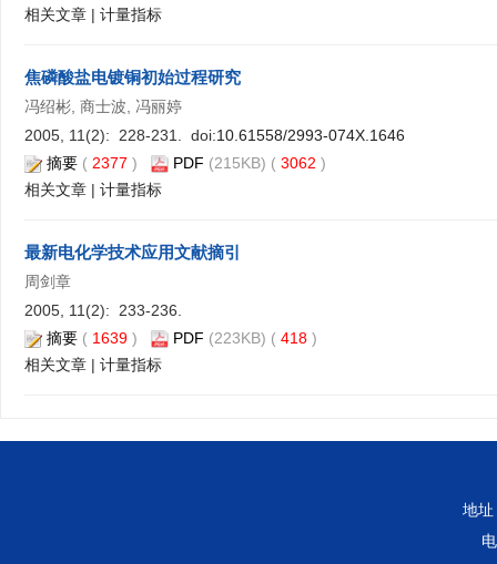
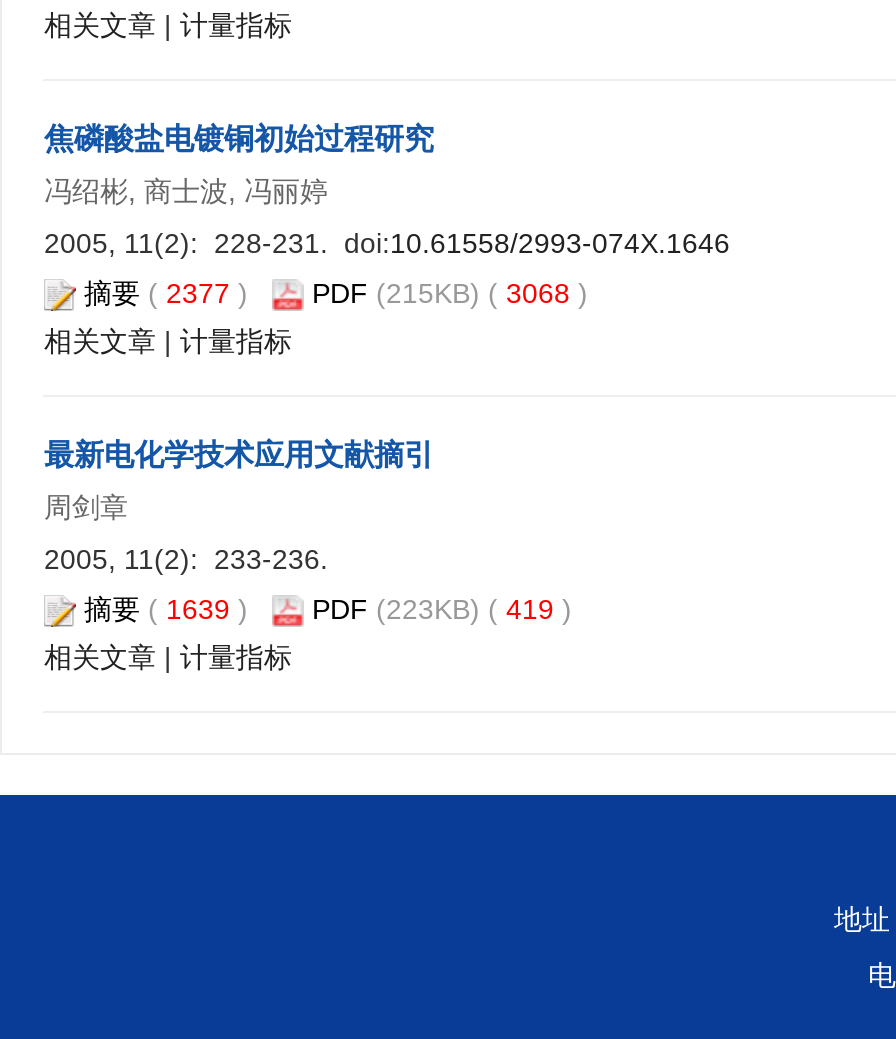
- 摘要(2377) PDF (215KB) (3062)
+ 摘要(2377) PDF (215KB) (3068)

- 摘要(1639) PDF (223KB) (418)
+ 摘要(1639) PDF (223KB) (419)
